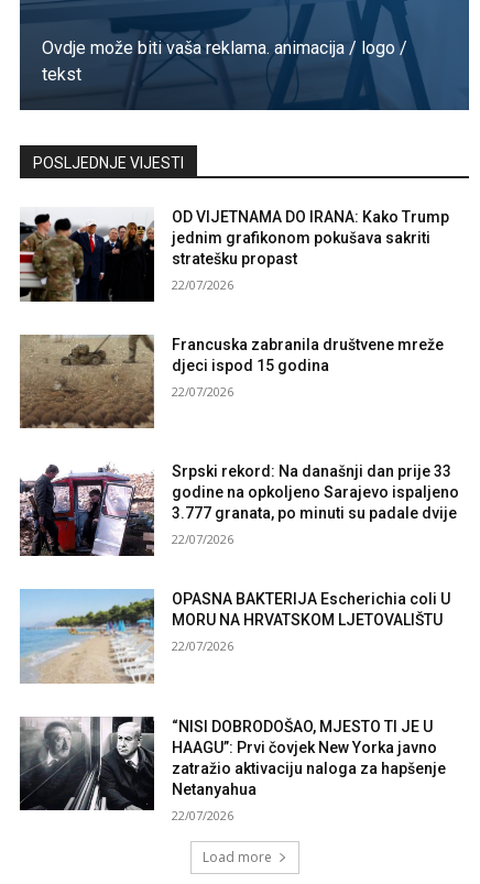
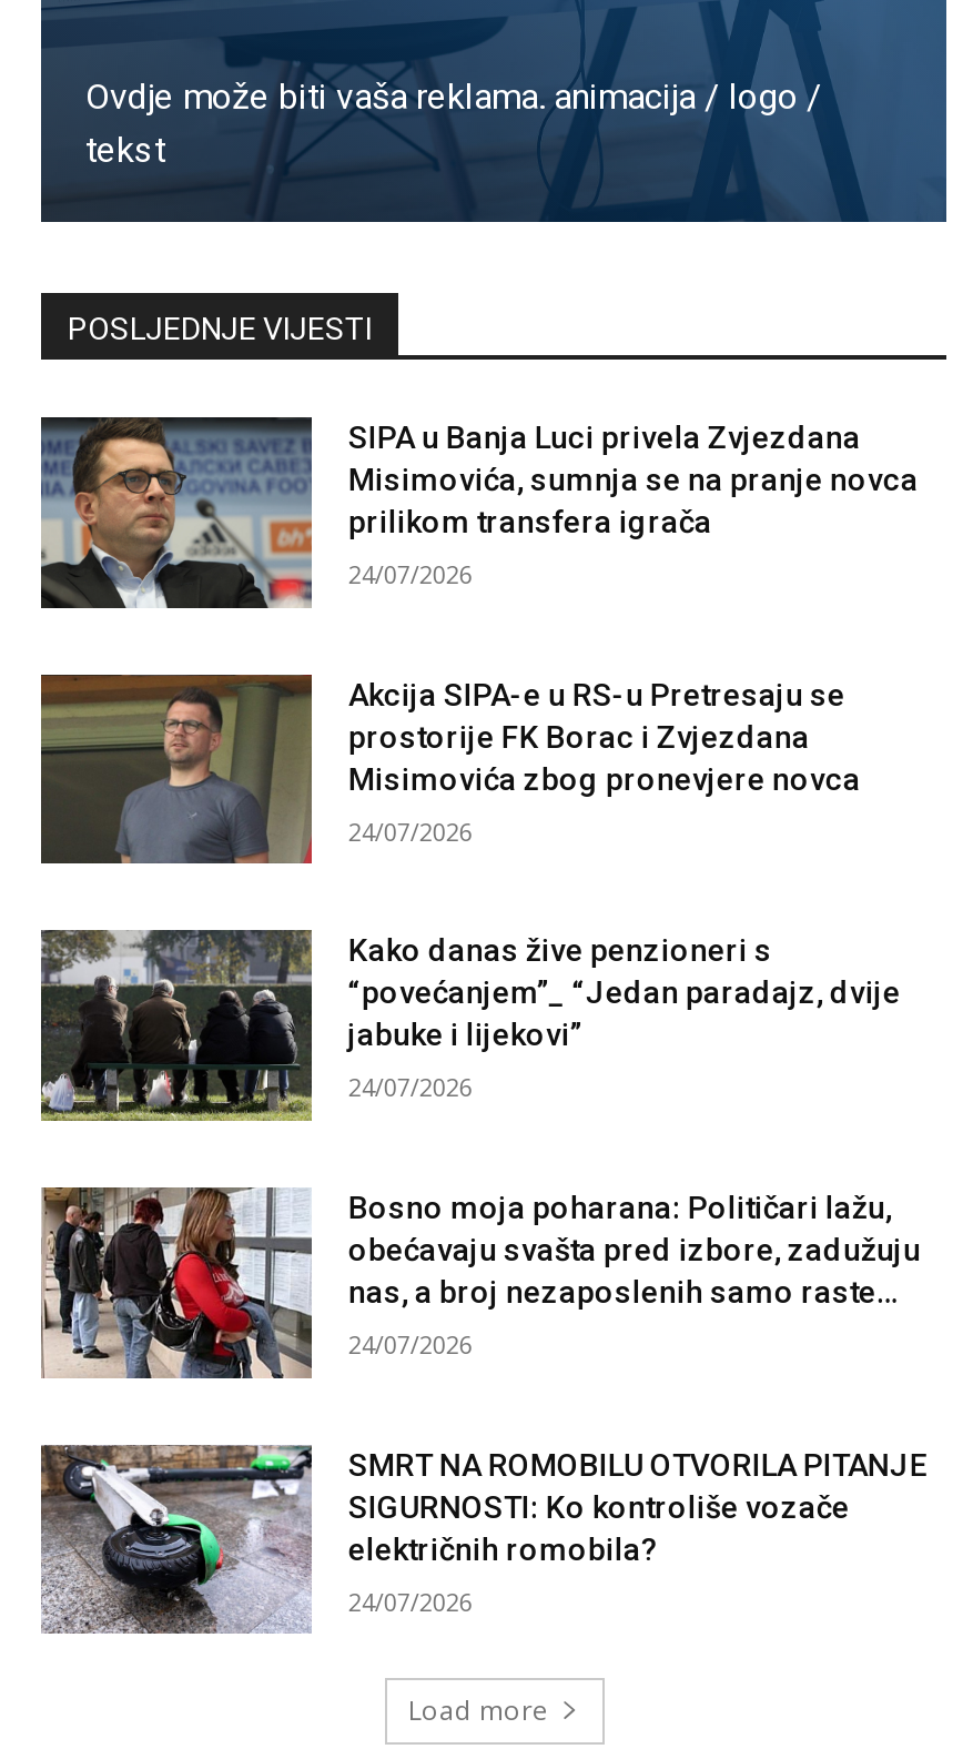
- [image]
- OD VIJETNAMA DO IRANA: Kako Trump
- jednim grafikonom pokušava sakriti
- stratešku propast
+ [image]
+ SIPA u Banja Luci privela Zvjezdana
+ Misimovića, sumnja se na pranje novca
+ prilikom transfera igrača

- 22/07/2026
+ 24/07/2026

- [image]
- Francuska zabranila društvene mreže
- djeci ispod 15 godina
+ [image]
+ Akcija SIPA-e u RS-u Pretresaju se
+ prostorije FK Borac i Zvjezdana
+ Misimovića zbog pronevjere novca

- 22/07/2026
+ 24/07/2026

- [image]
- Srpski rekord: Na današnji dan prije 33
- godine na opkoljeno Sarajevo ispaljeno
- 3.777 granata, po minuti su padale dvije
+ [image]
+ Kako danas žive penzioneri s
+ “povećanjem”_ “Jedan paradajz, dvije
+ jabuke i lijekovi”

- 22/07/2026
+ 24/07/2026

- [image]
- OPASNA BAKTERIJA Escherichia coli U
- MORU NA HRVATSKOM LJETOVALIŠTU
+ [image]
+ Bosno moja poharana: Političari lažu,
+ obećavaju svašta pred izbore, zadužuju
+ nas, a broj nezaposlenih samo raste…

- 22/07/2026
+ 24/07/2026

- [image]
- “NISI DOBRODOŠAO, MJESTO TI JE U
- HAAGU”: Prvi čovjek New Yorka javno
- zatražio aktivaciju naloga za hapšenje
- Netanyahua
+ [image]
+ SMRT NA ROMOBILU OTVORILA PITANJE
+ SIGURNOSTI: Ko kontroliše vozače
+ električnih romobila?

- 22/07/2026
+ 24/07/2026
